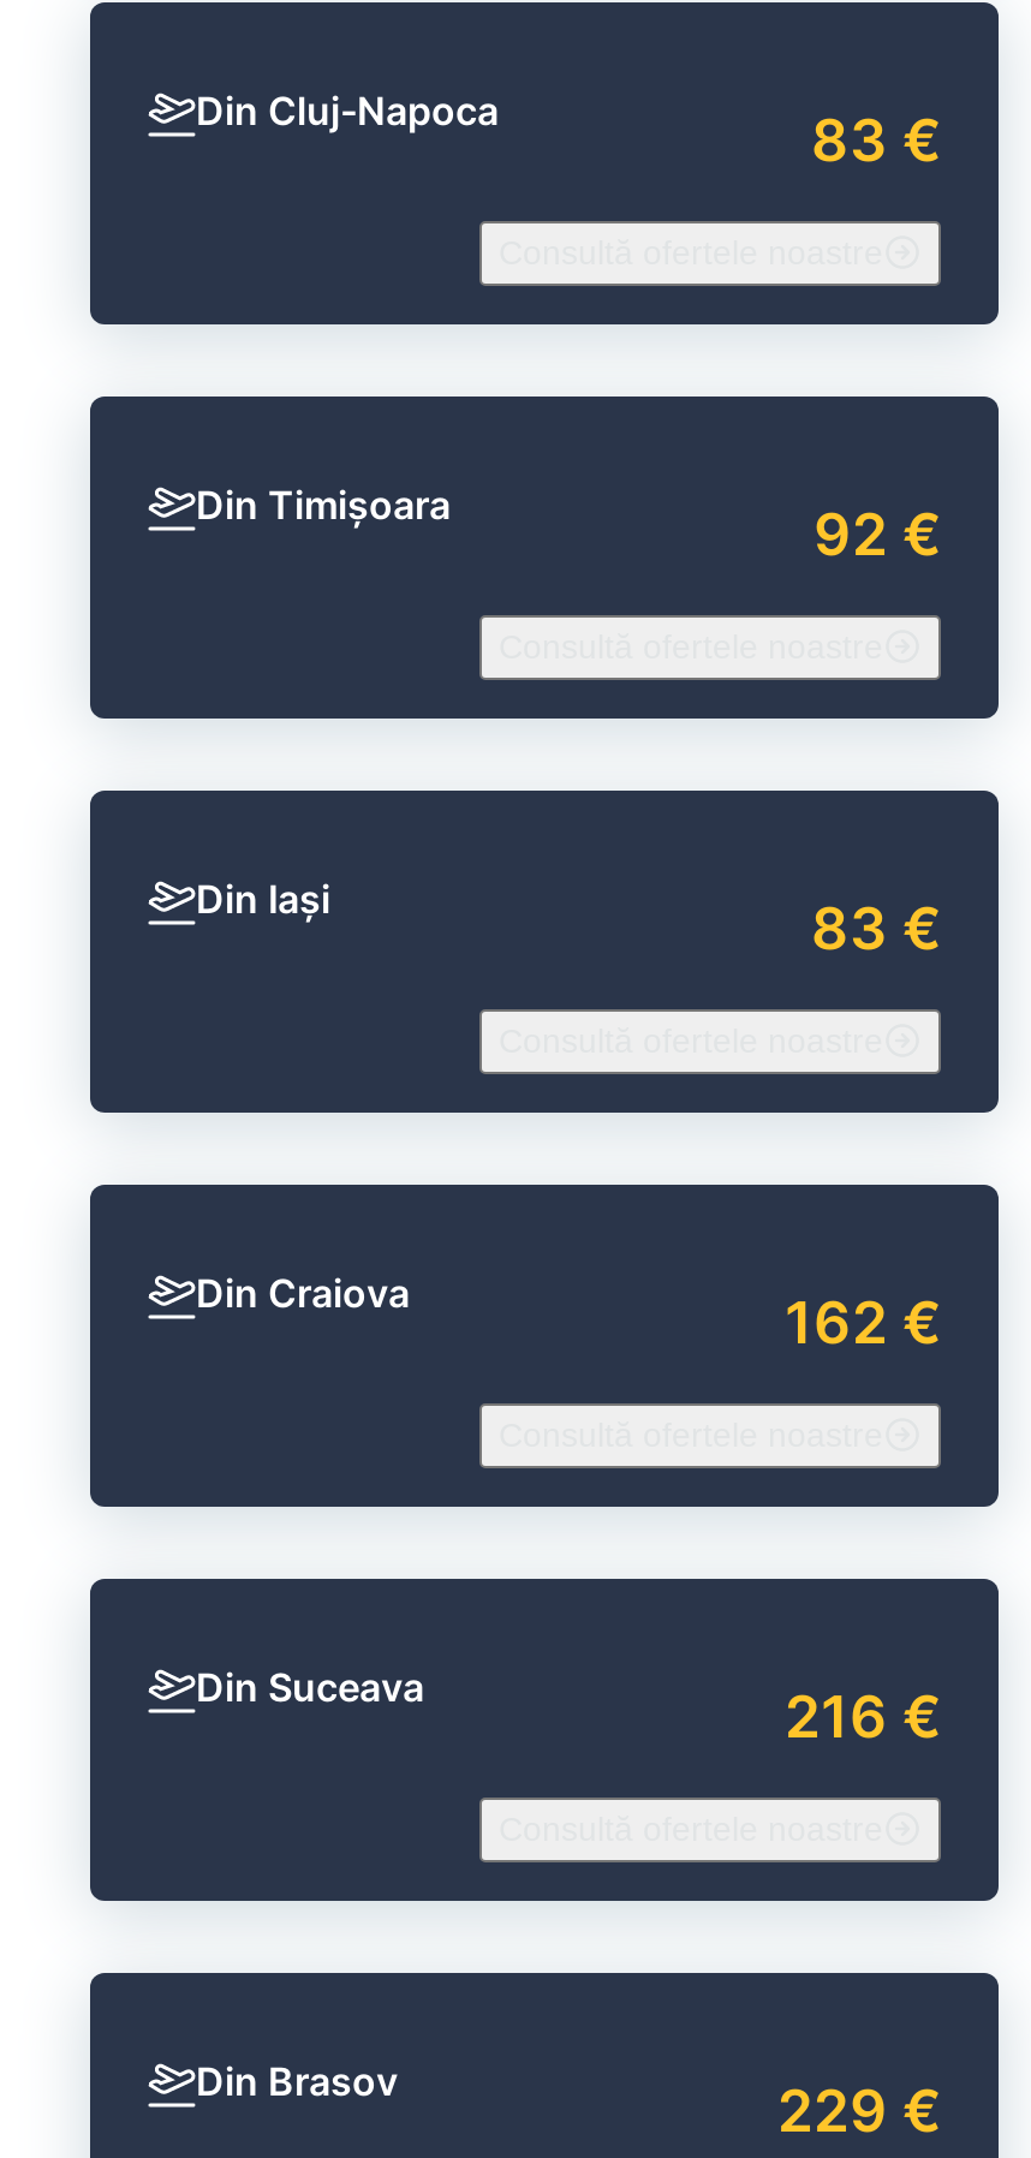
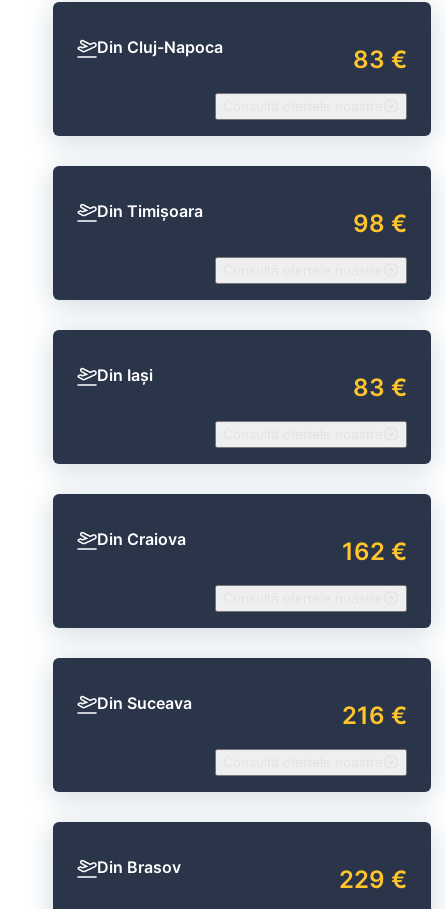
- 92 €
+ 98 €
